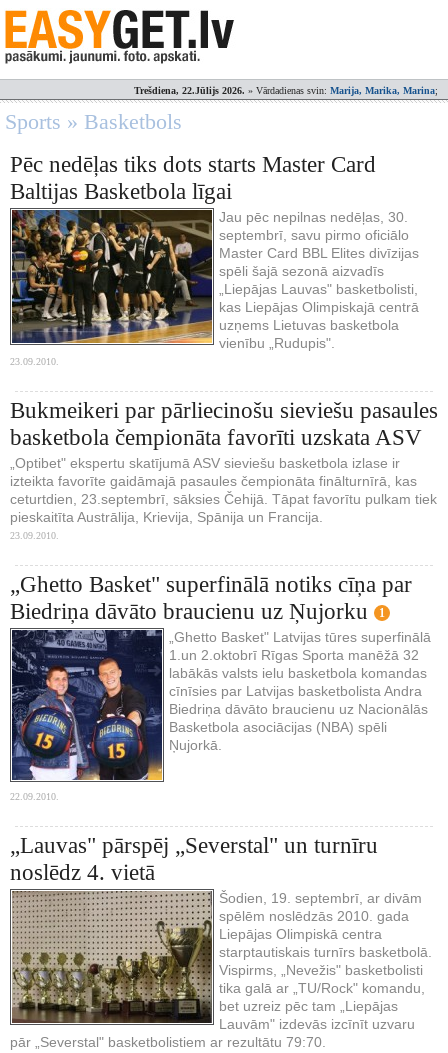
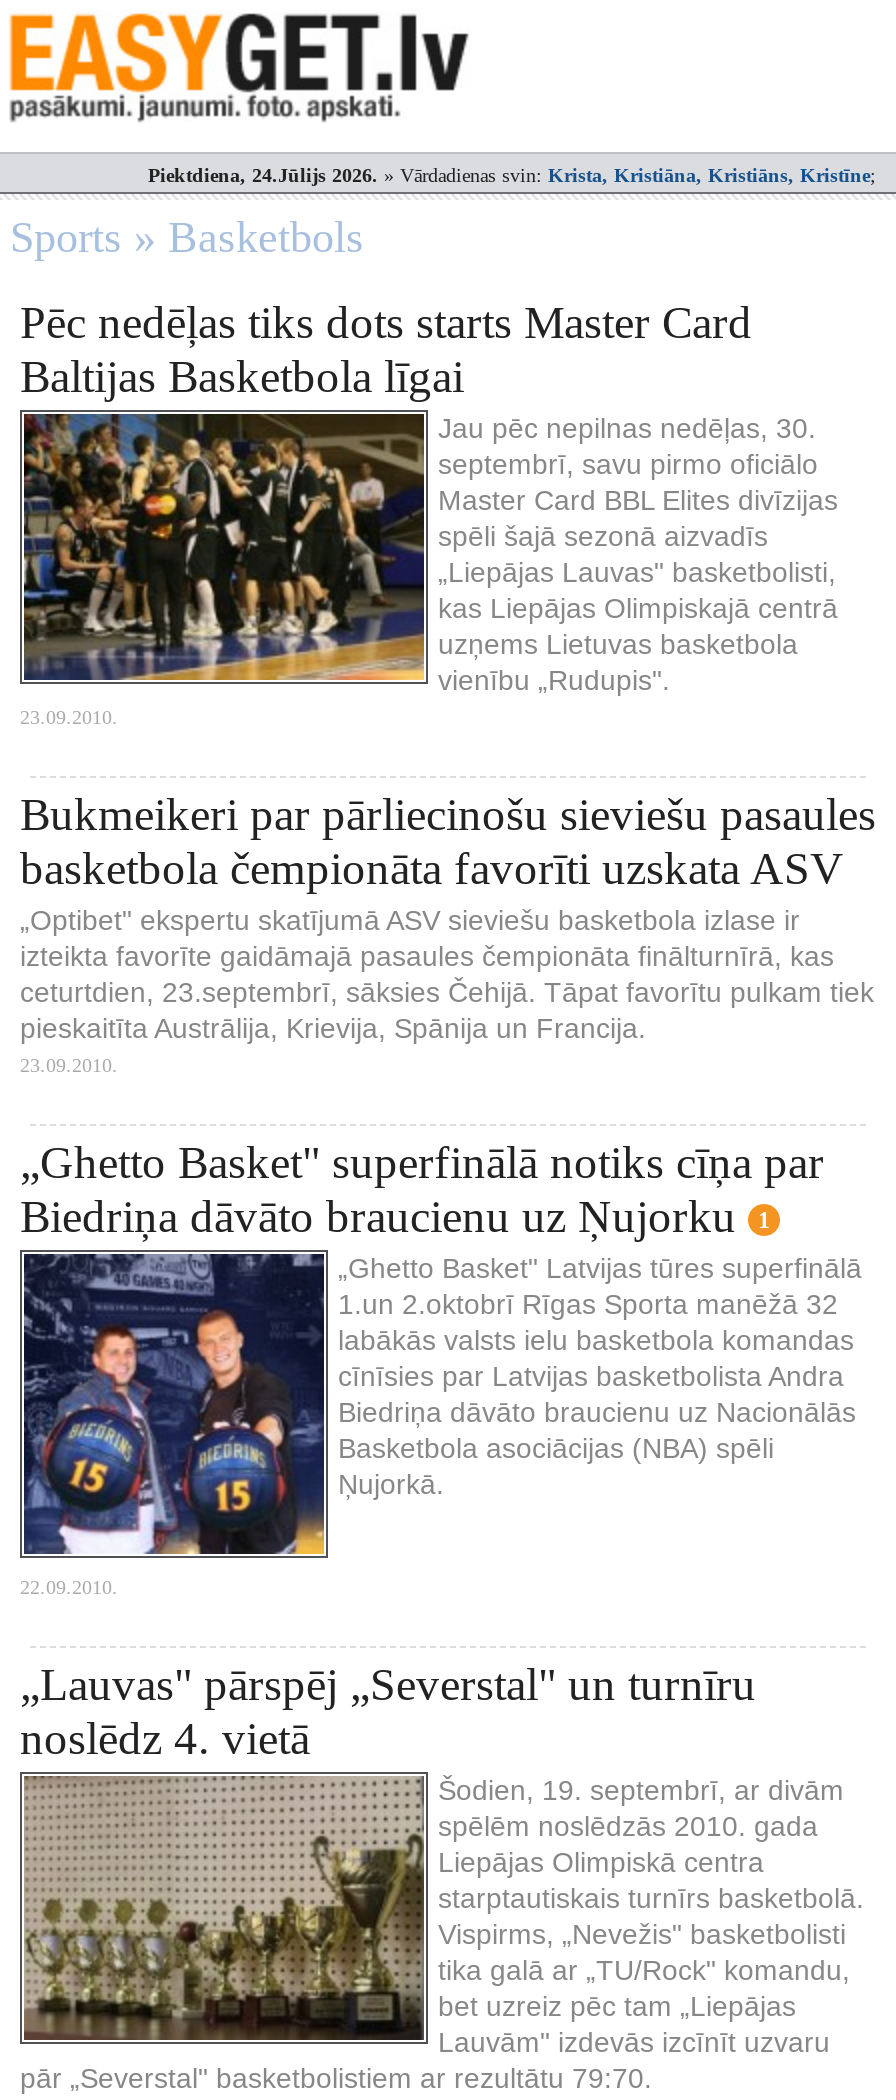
- Trešdiena, 22.Jūlijs 2026.» Vārdadienas svin: Marija, Marika, Marina;
+ Piektdiena, 24.Jūlijs 2026.» Vārdadienas svin: Krista, Kristiāna, Kristiāns, Kristīne;
